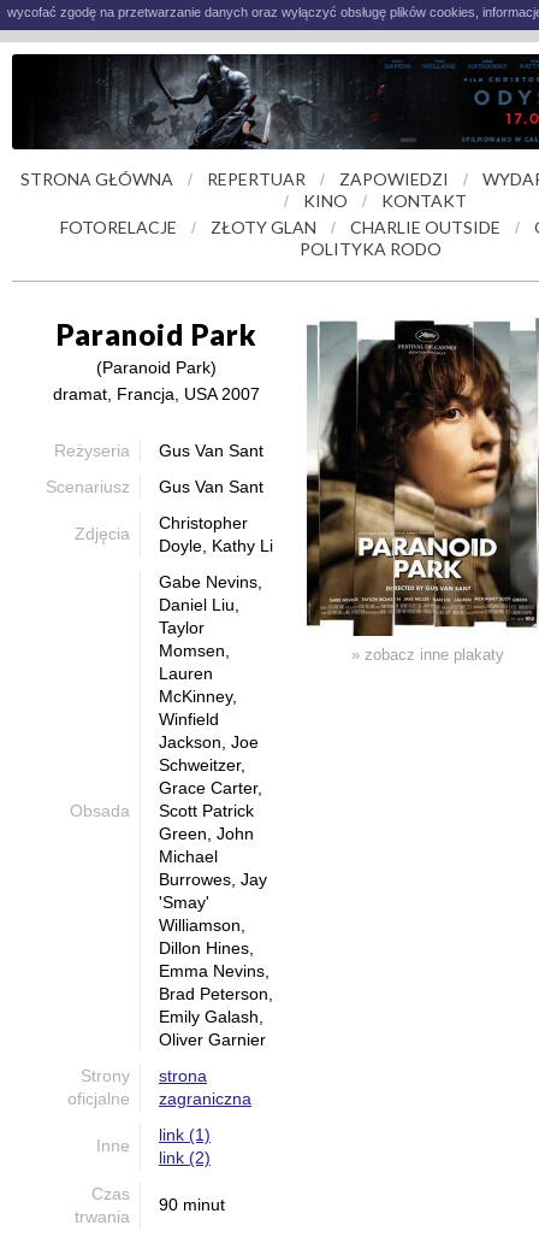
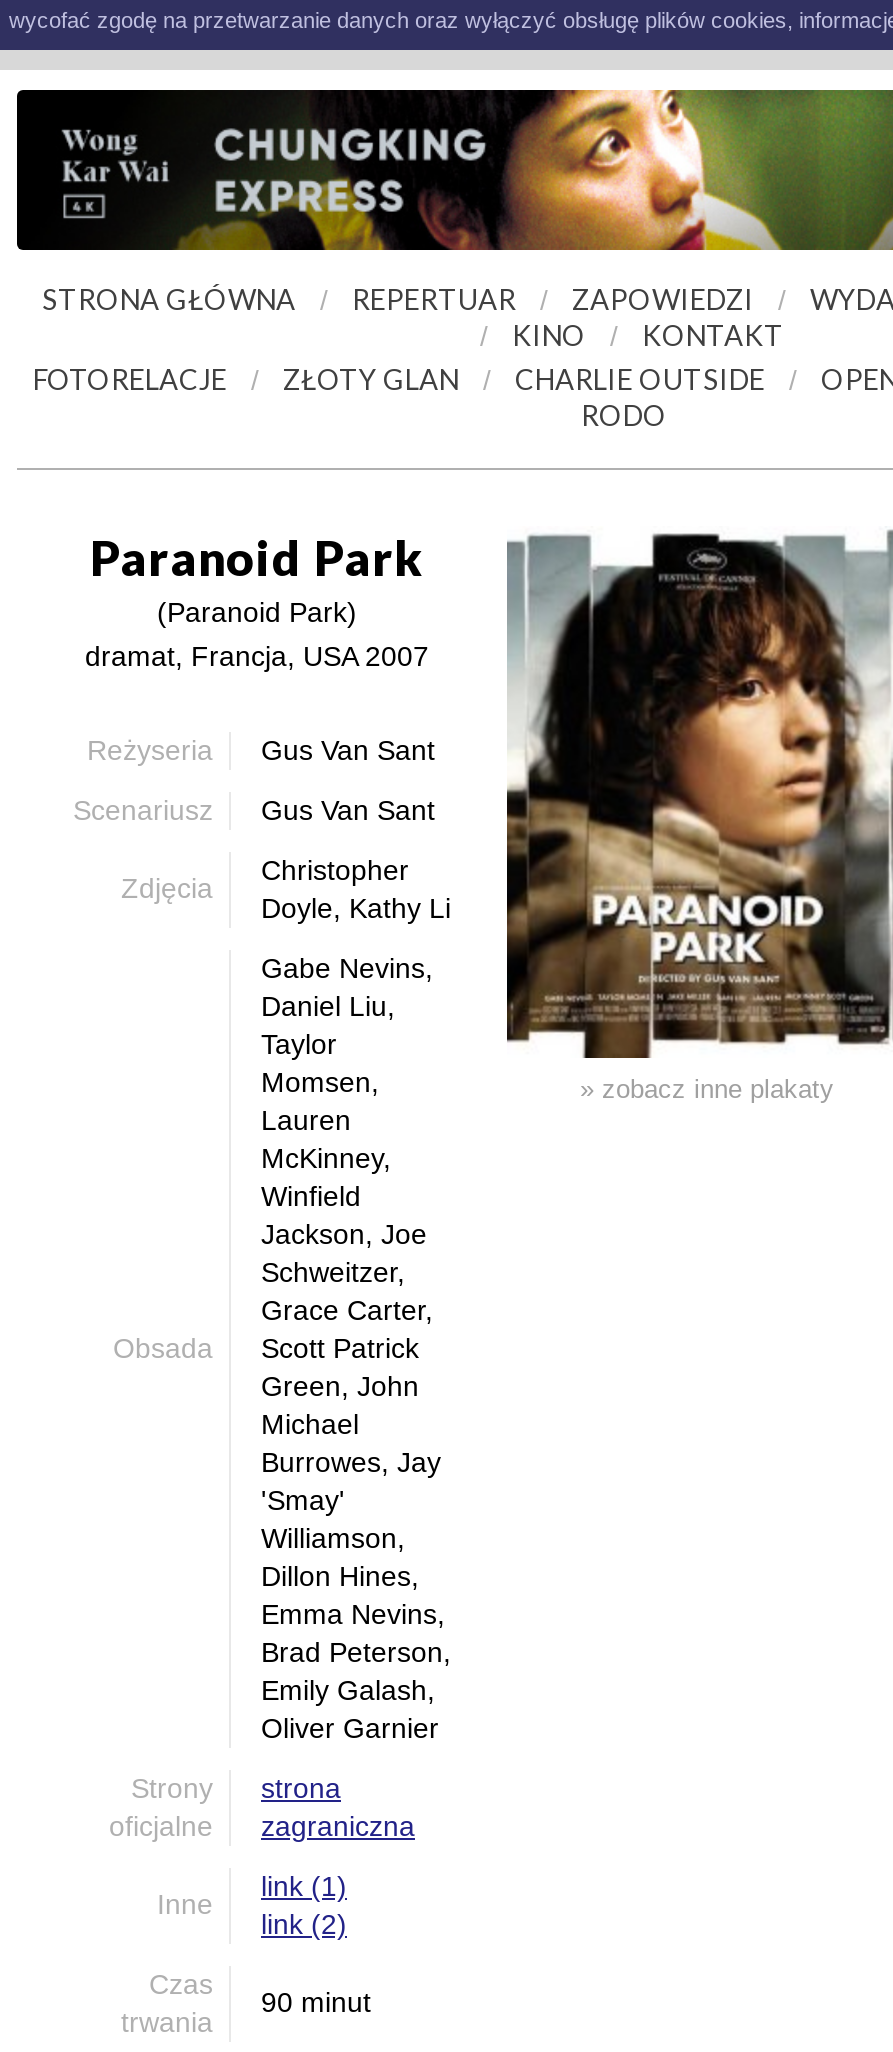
- [image]
+ [image]

- POLITYKA RODO
+ RODO
